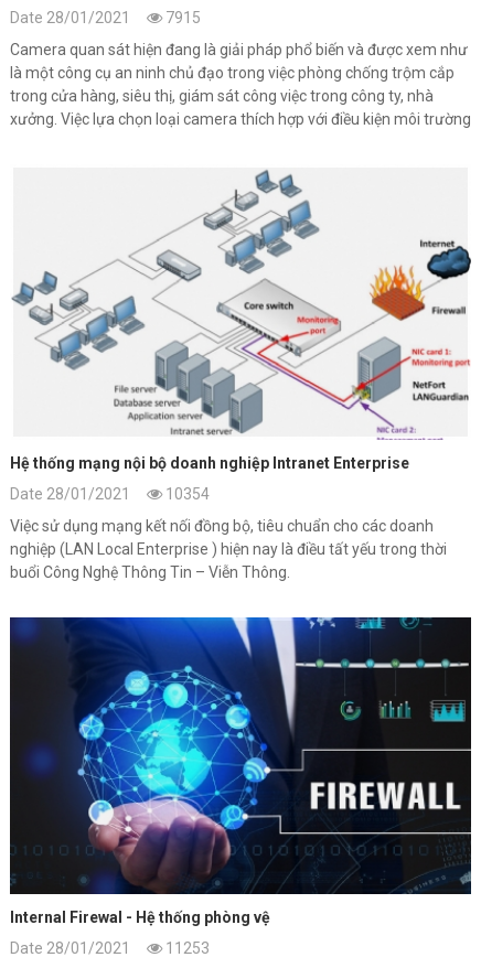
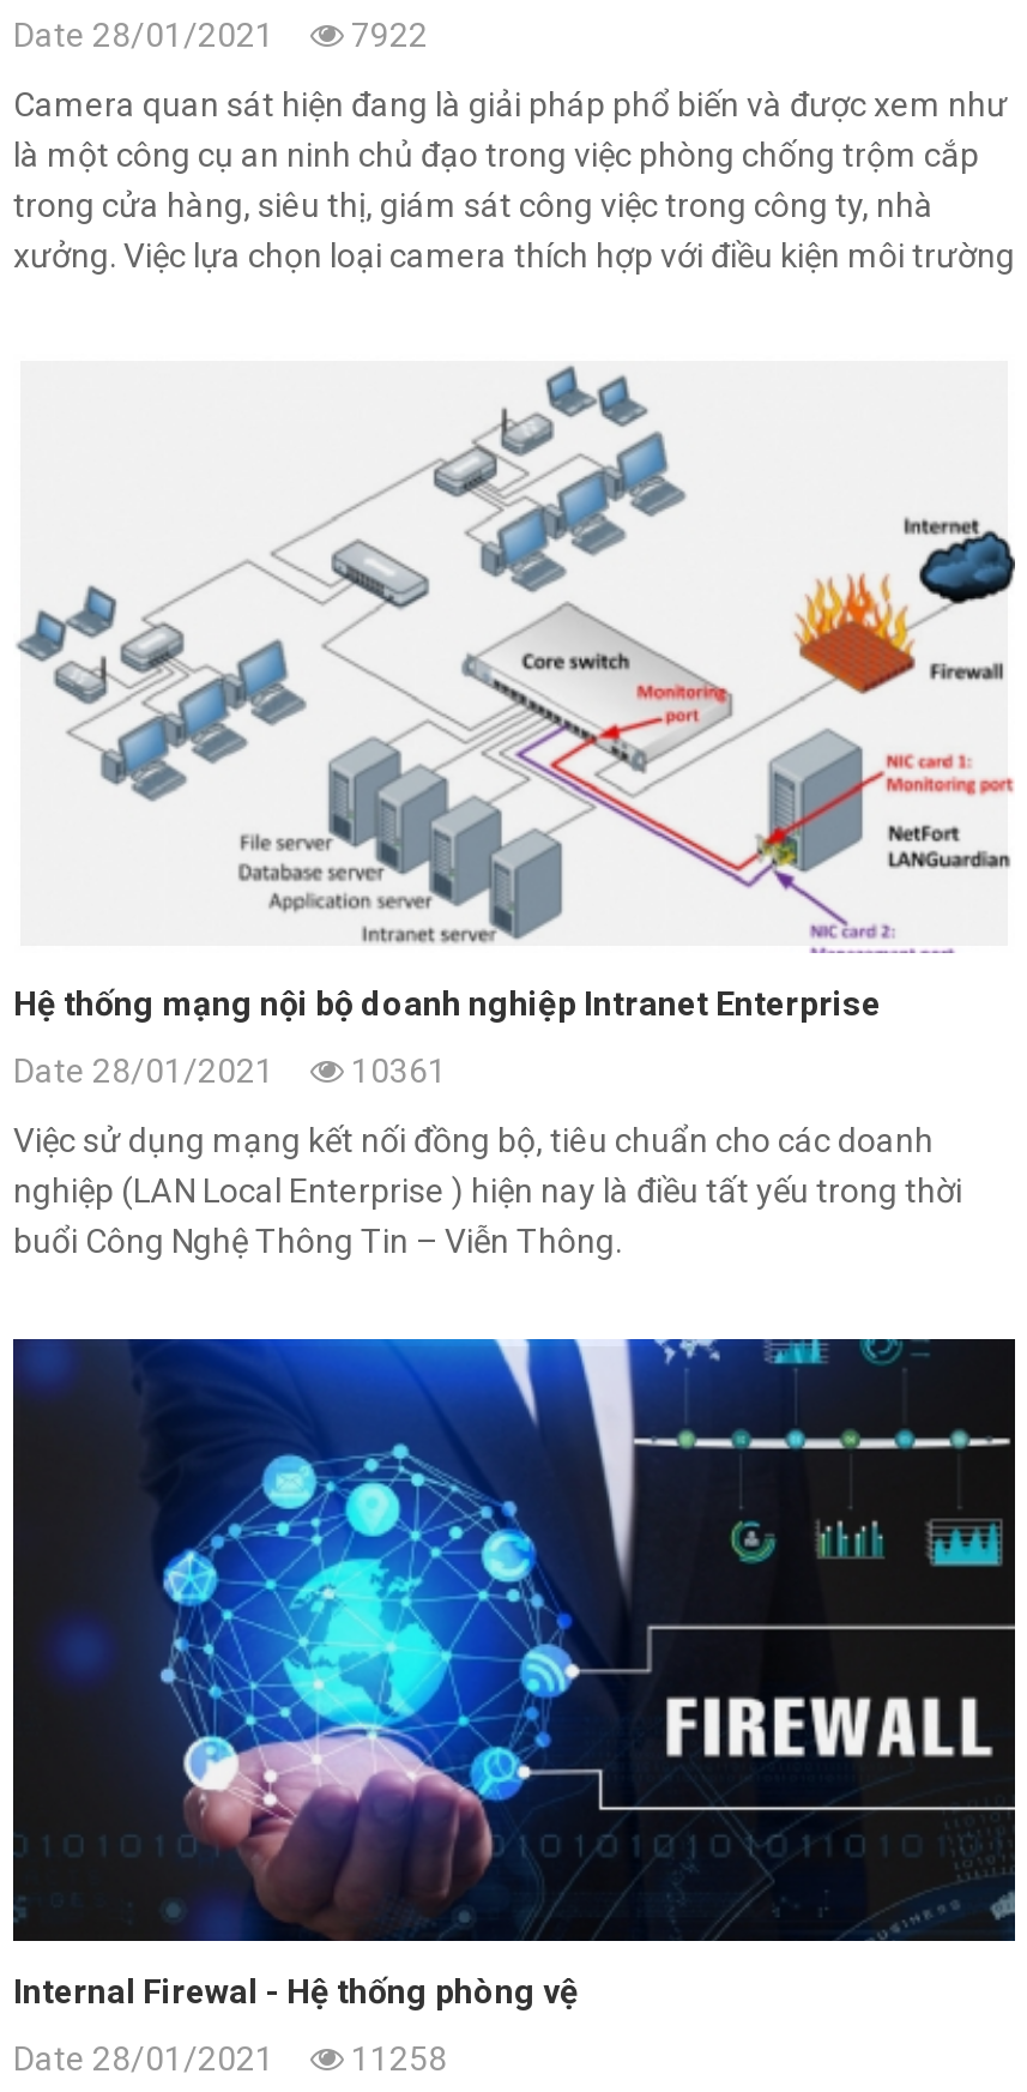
- Date 28/01/2021 7915
+ Date 28/01/2021 7922

- Date 28/01/2021 10354
+ Date 28/01/2021 10361

- Date 28/01/2021 11253
+ Date 28/01/2021 11258
